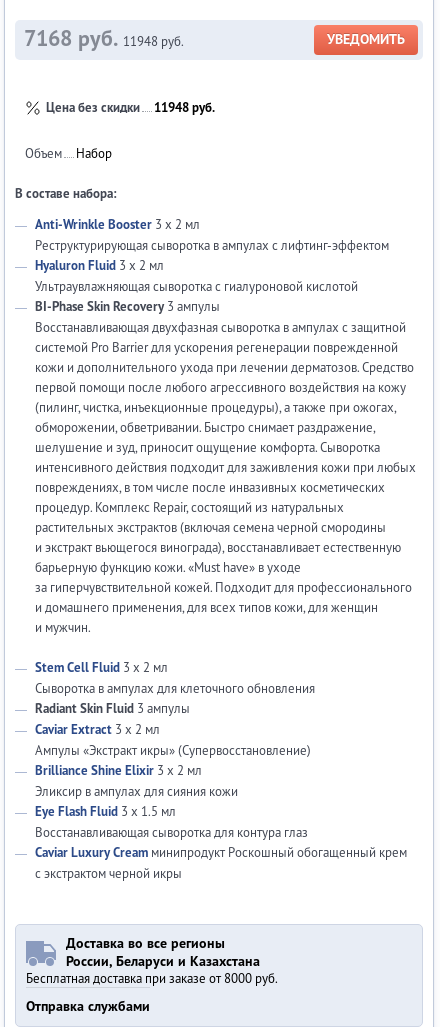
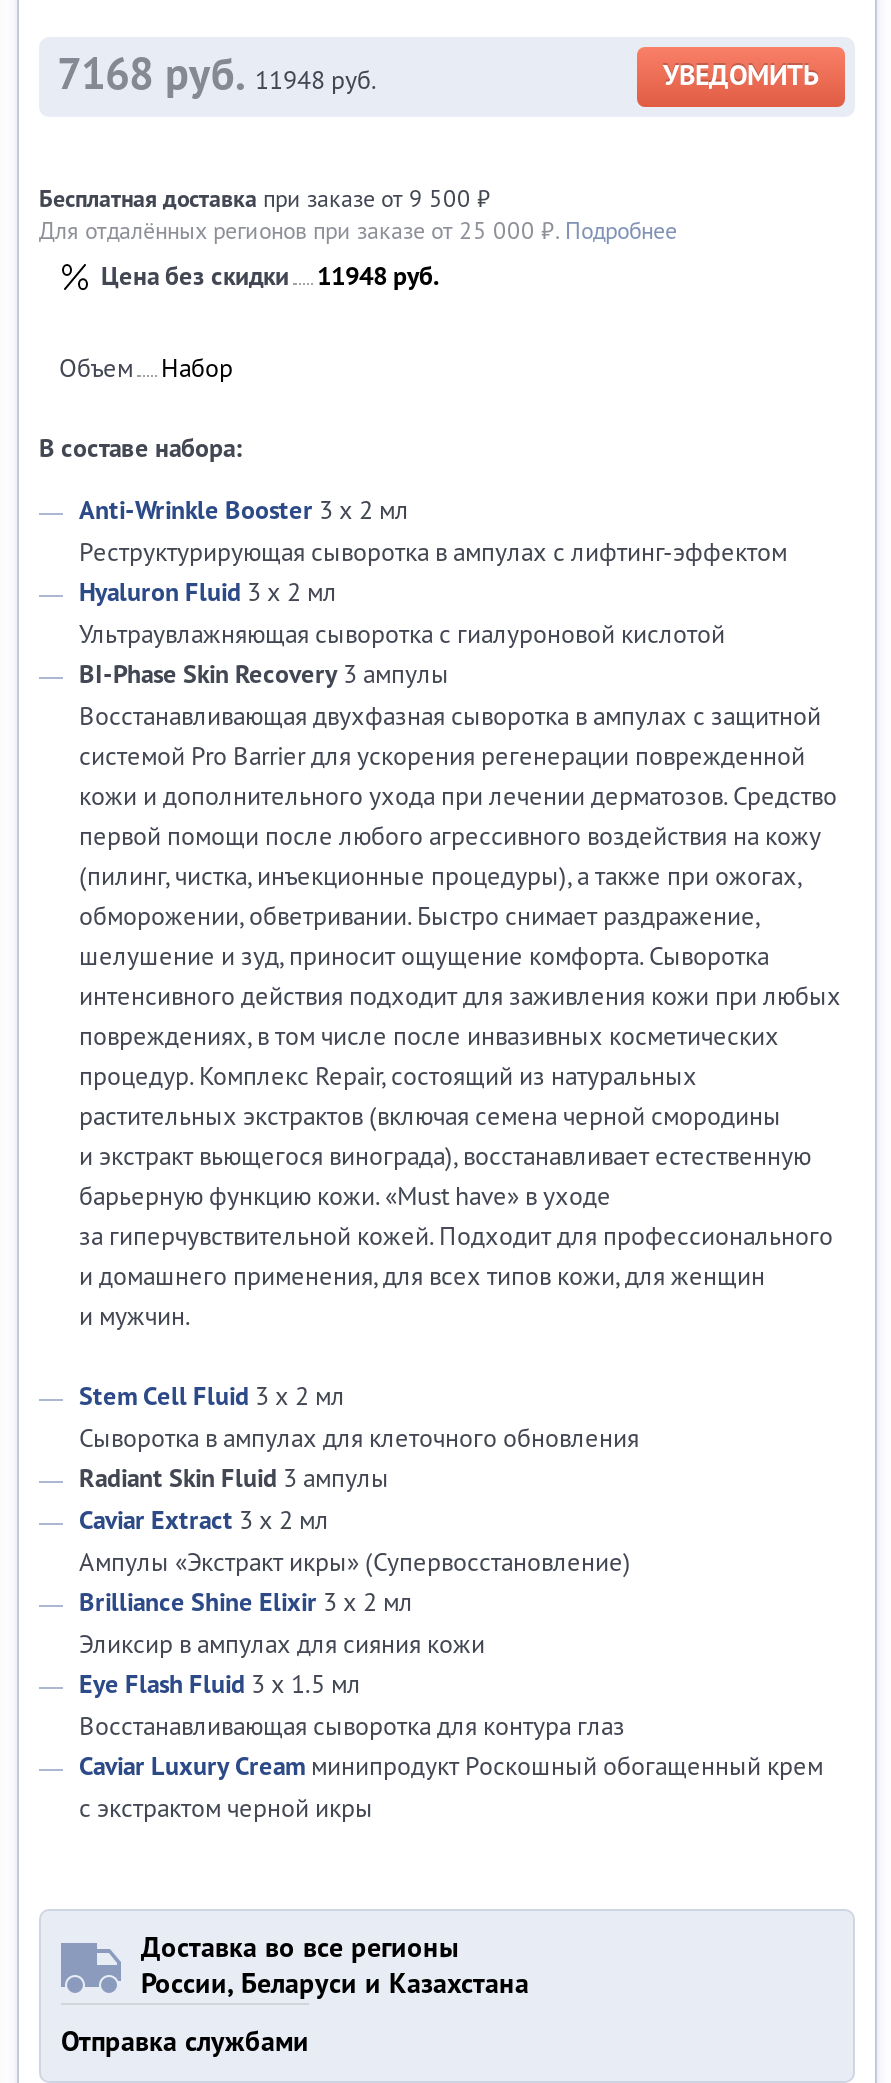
+ Бесплатная доставка при заказе от 9 500 ₽
+ Для отдалённых регионов при заказе от 25 000 ₽. Подробнее

moved down: Цена без скидки | 11948 руб. | Объем | ... | Доставка во все регионы | России, Беларуси и Казахстана

- Бесплатная доставка при заказе от 8000 руб.
